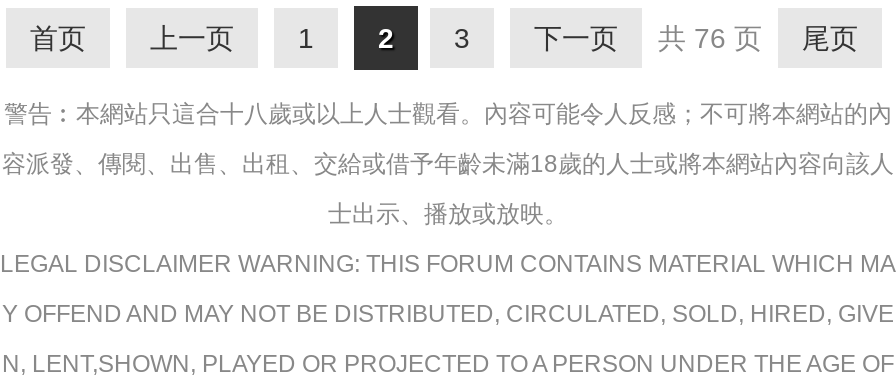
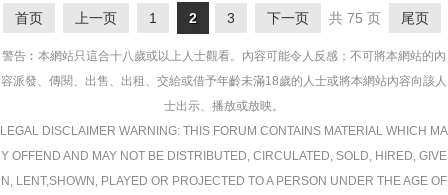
- 首页 上一页 1 2 3 下一页 共 76 页 尾页
+ 首页 上一页 1 2 3 下一页 共 75 页 尾页
